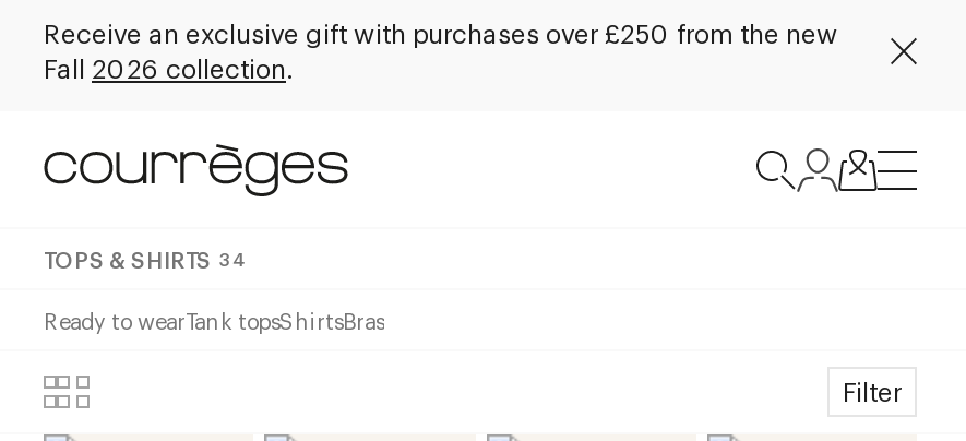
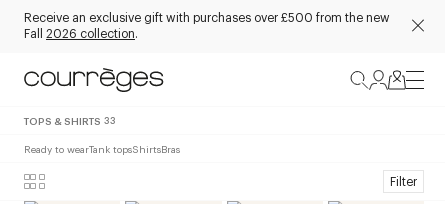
- Receive an exclusive gift with purchases over £250 from the new
+ Receive an exclusive gift with purchases over £500 from the new

- TOPS & SHIRTS 34
+ TOPS & SHIRTS 33
